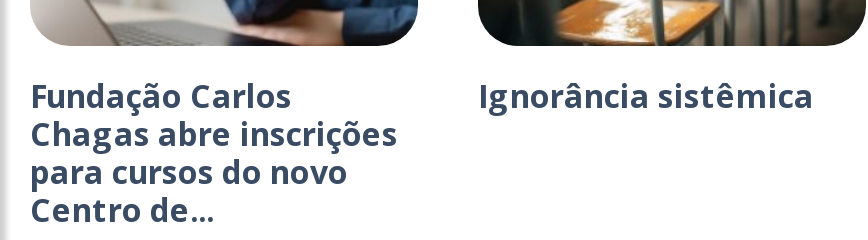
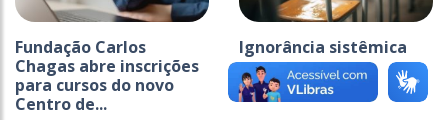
+ [image]

+ [image]
